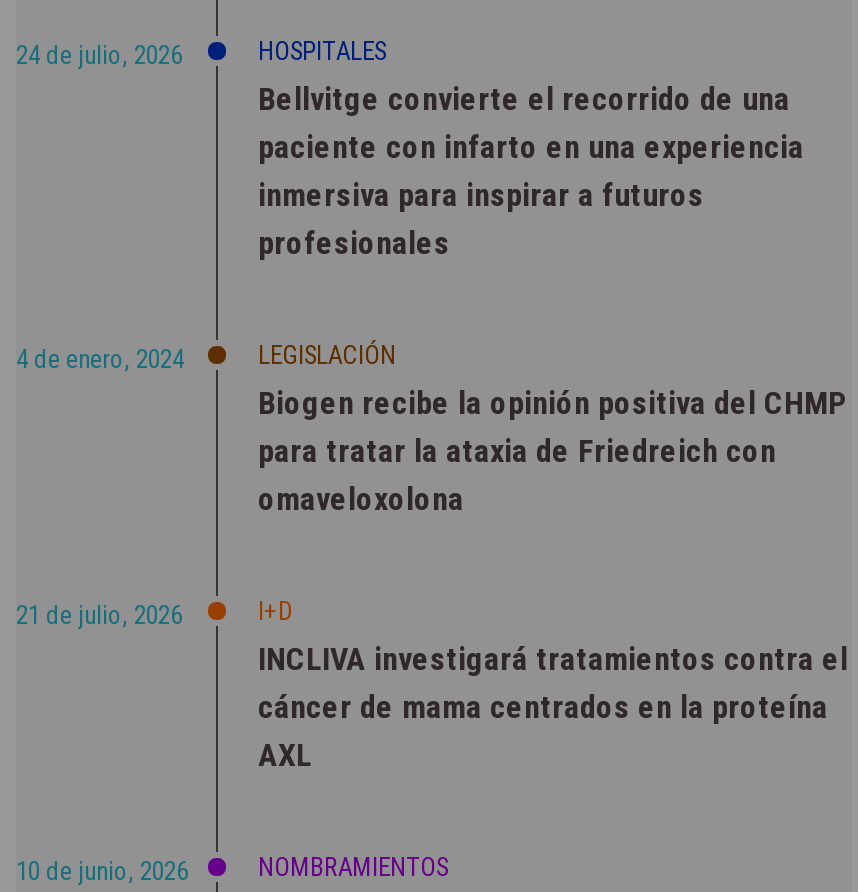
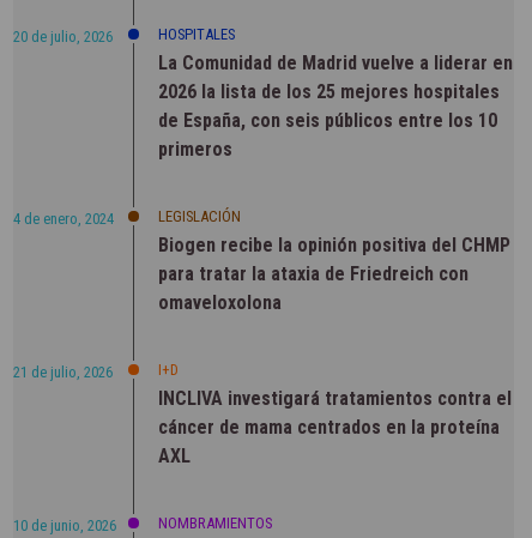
- 24 de julio, 2026
+ 20 de julio, 2026

- Bellvitge convierte el recorrido de una
- paciente con infarto en una experiencia
- inmersiva para inspirar a futuros
- profesionales
+ La Comunidad de Madrid vuelve a liderar en
+ 2026 la lista de los 25 mejores hospitales
+ de España, con seis públicos entre los 10
+ primeros
